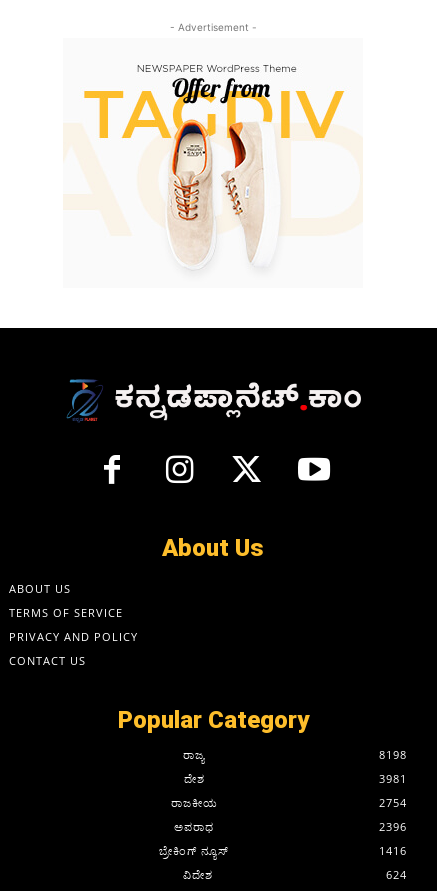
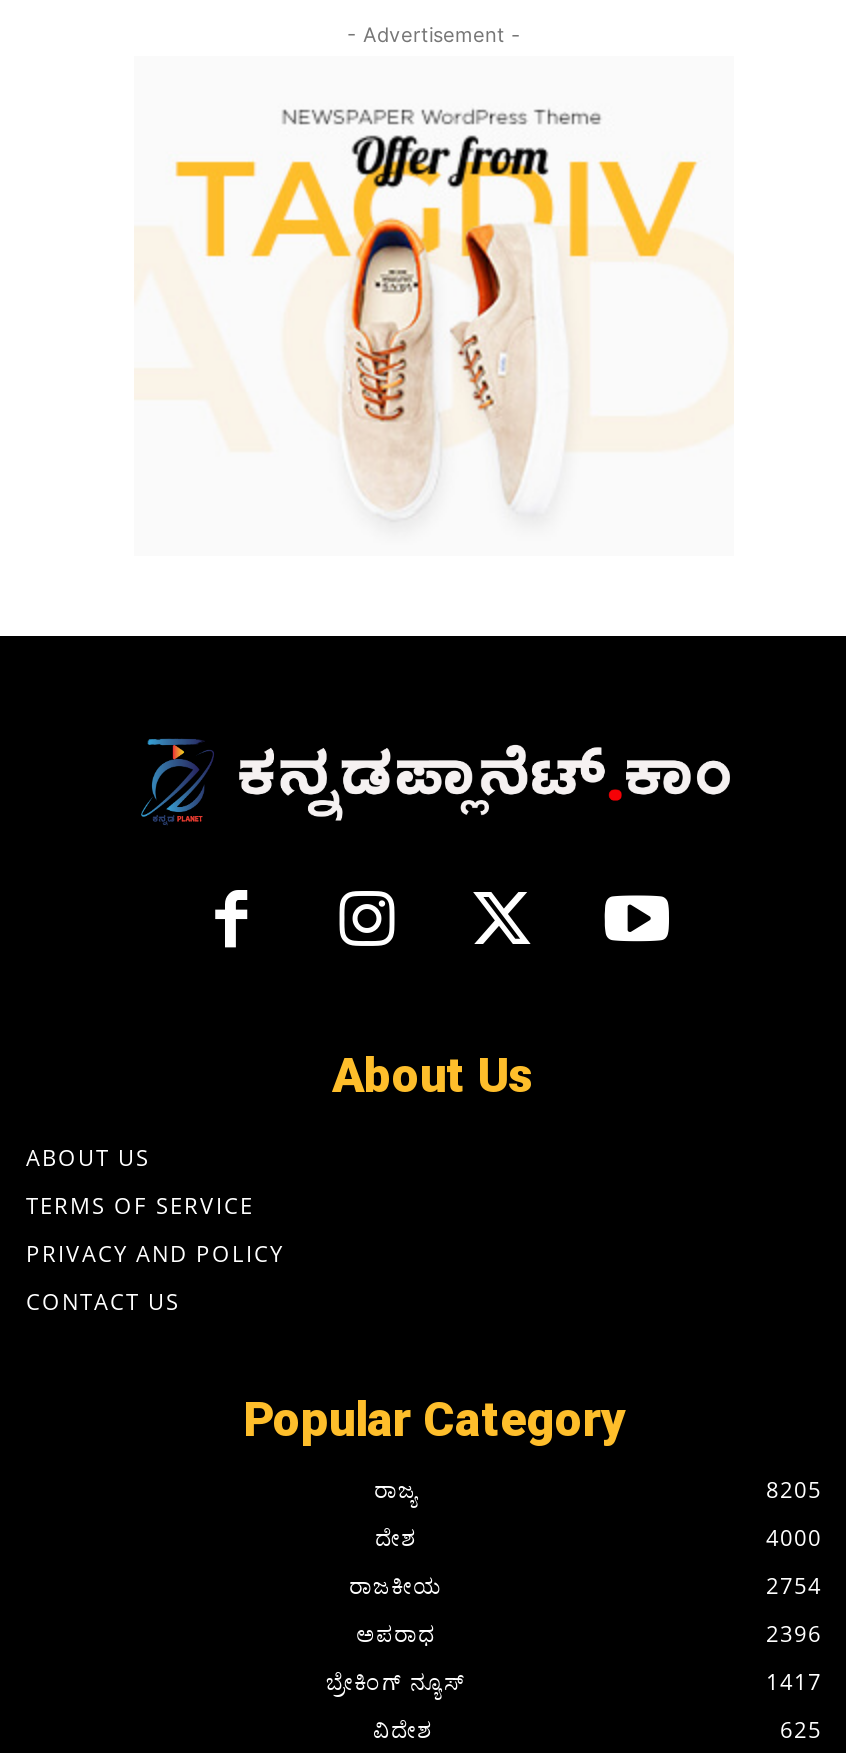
- 8198
+ 8205

- 3981
+ 4000

- 1416
+ 1417

- 624
+ 625
